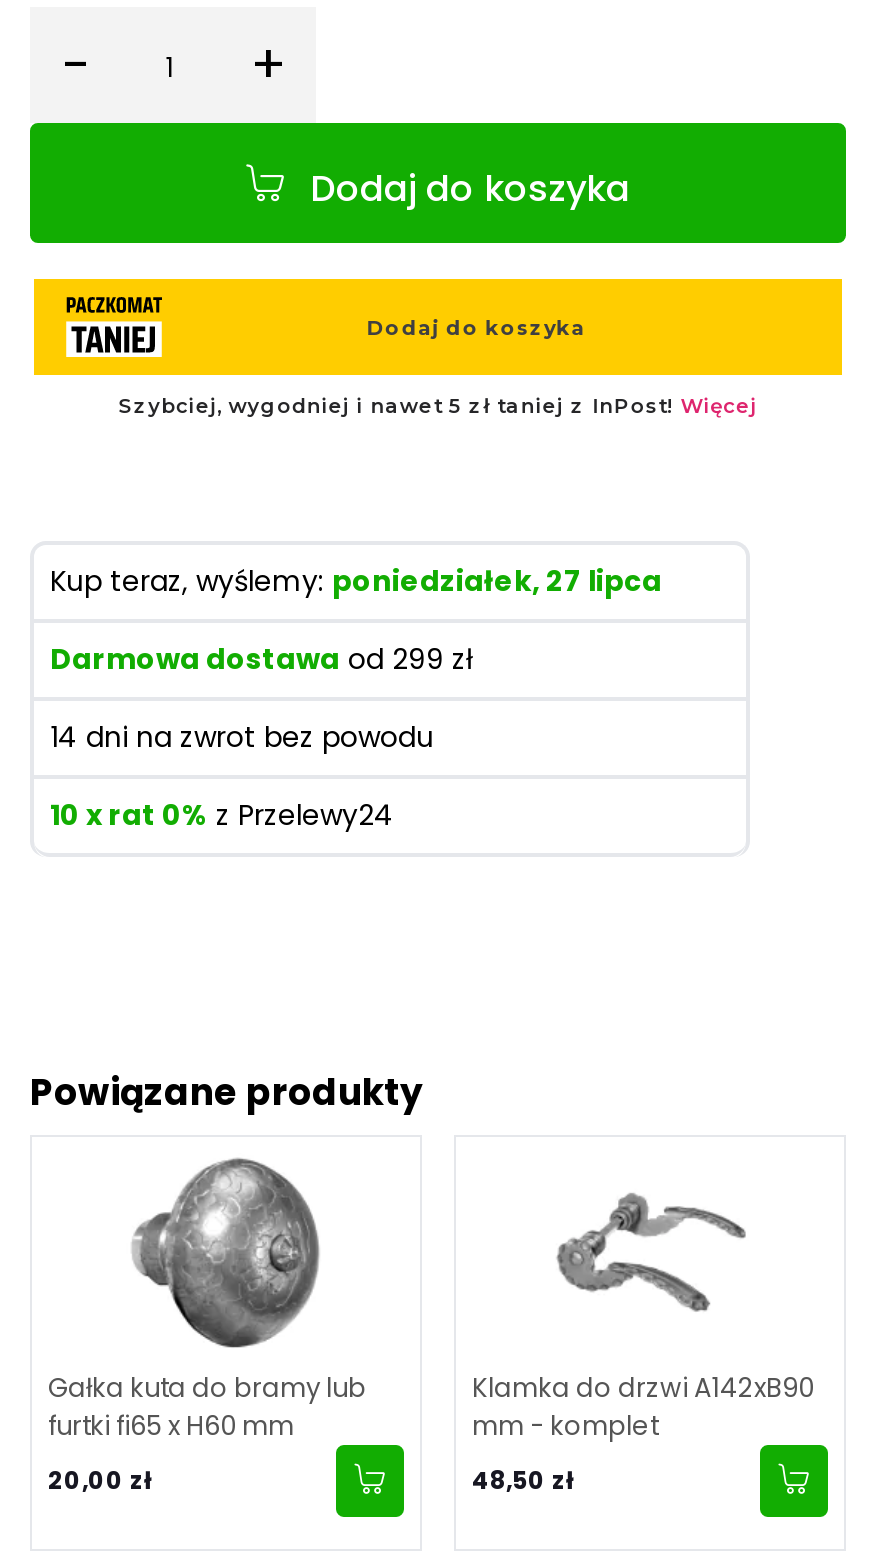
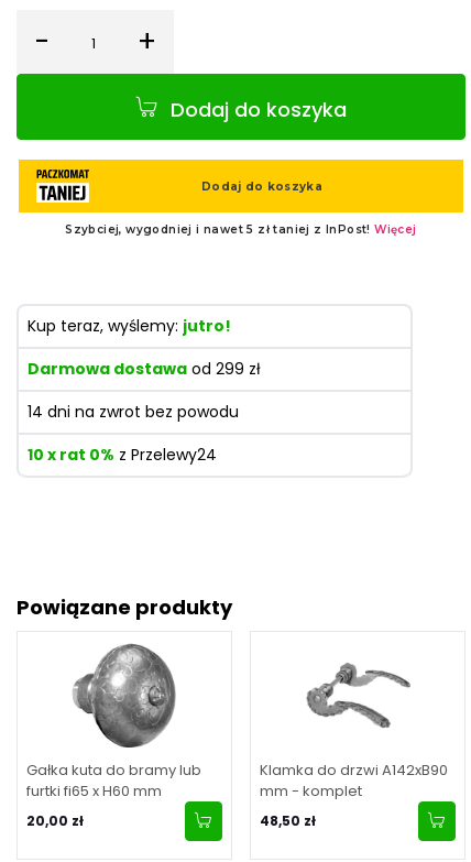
- Kup teraz, wyślemy: poniedziałek, 27 lipca
+ Kup teraz, wyślemy: jutro!
